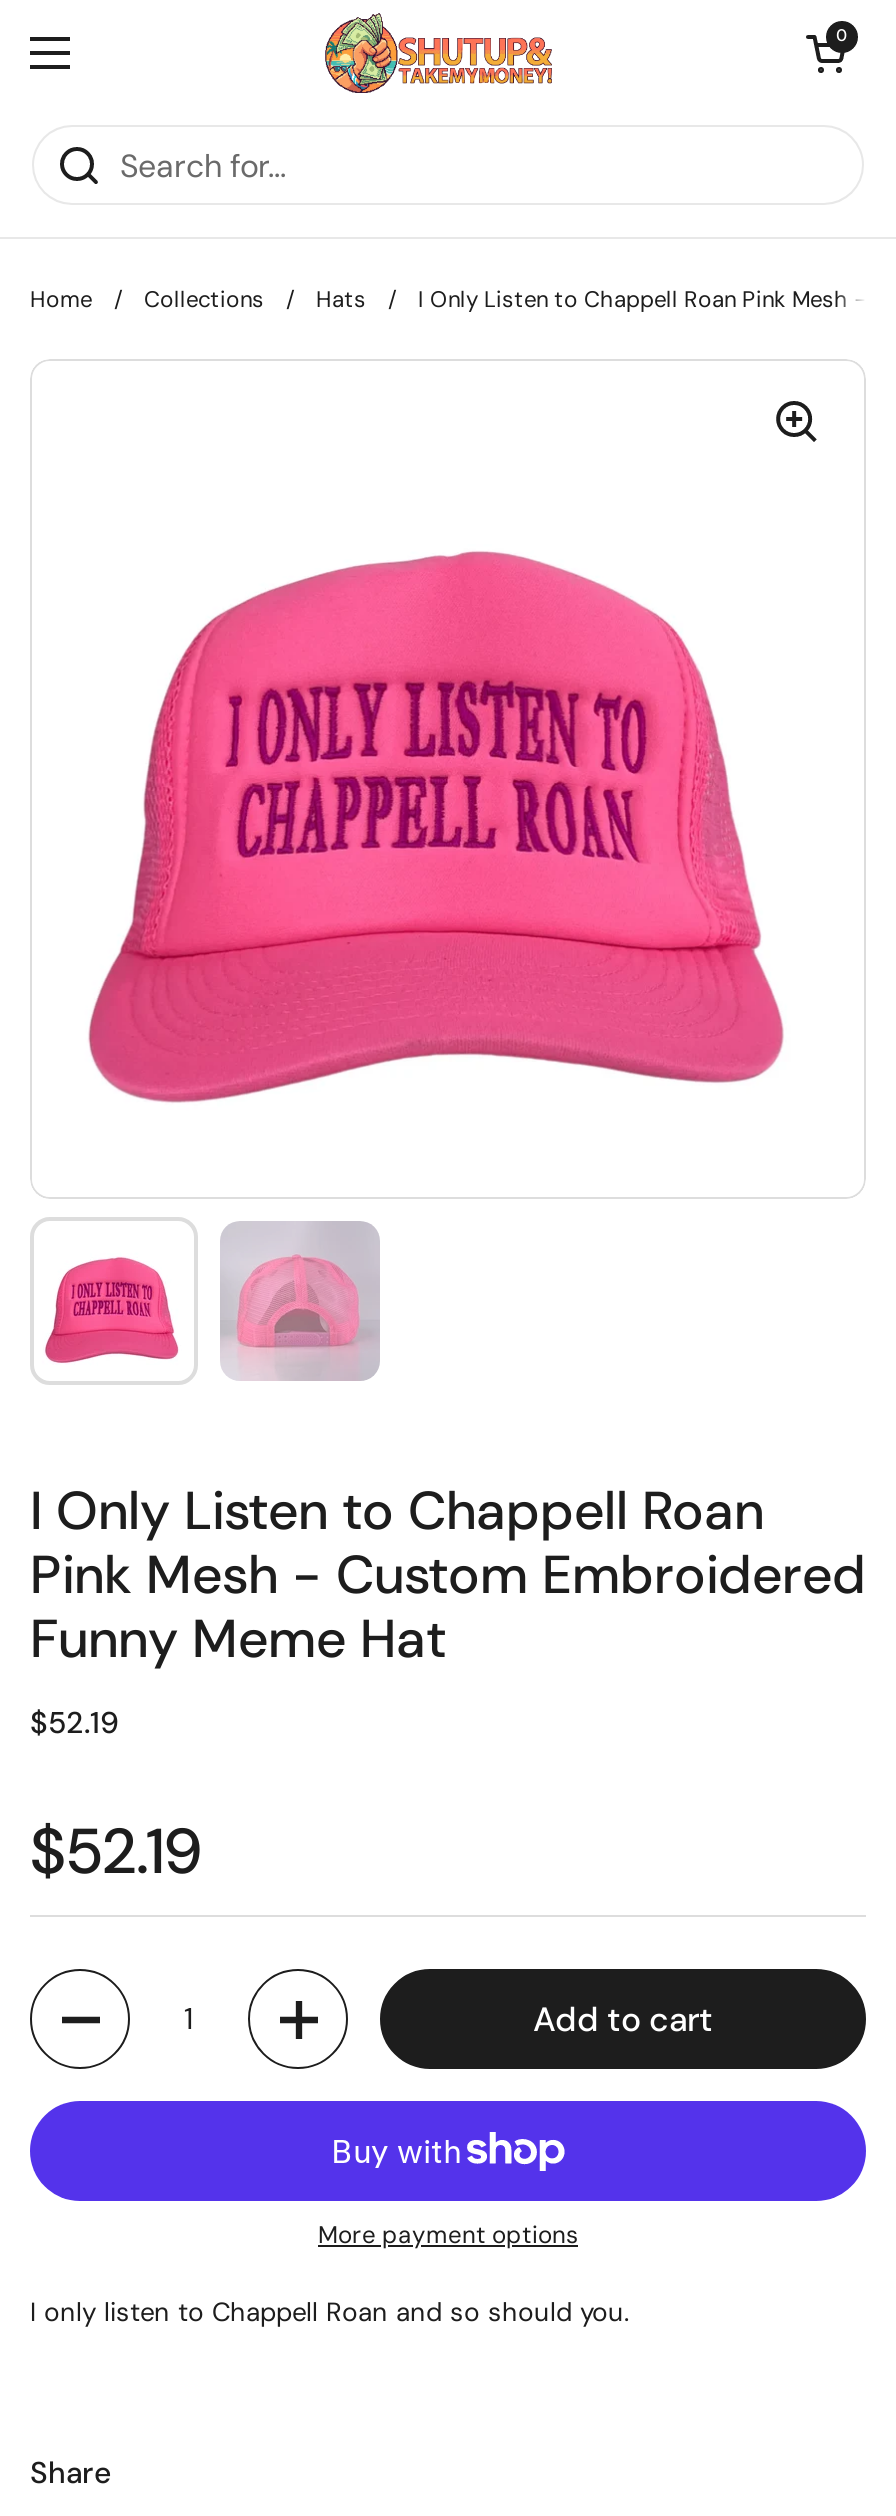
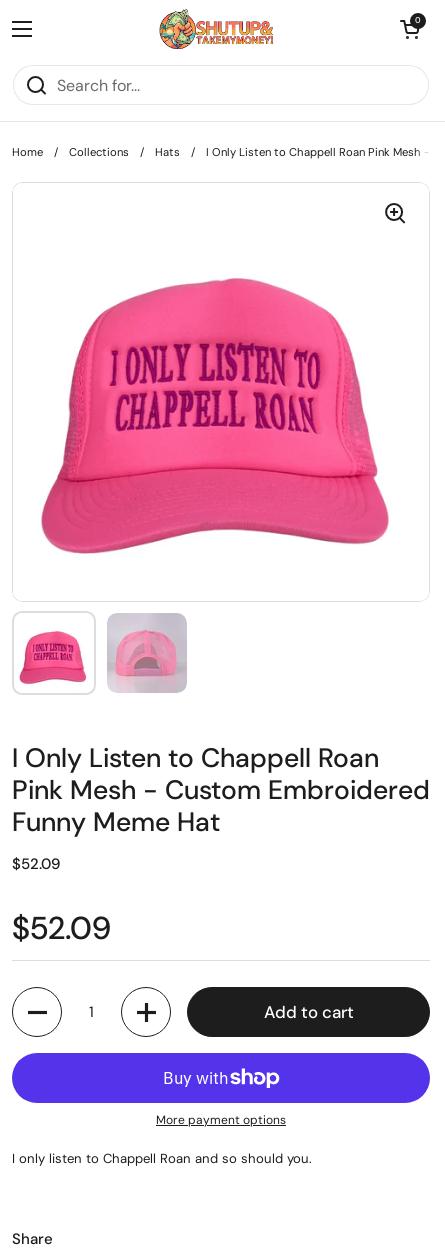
- $52.19
+ $52.09

- $52.19
+ $52.09
